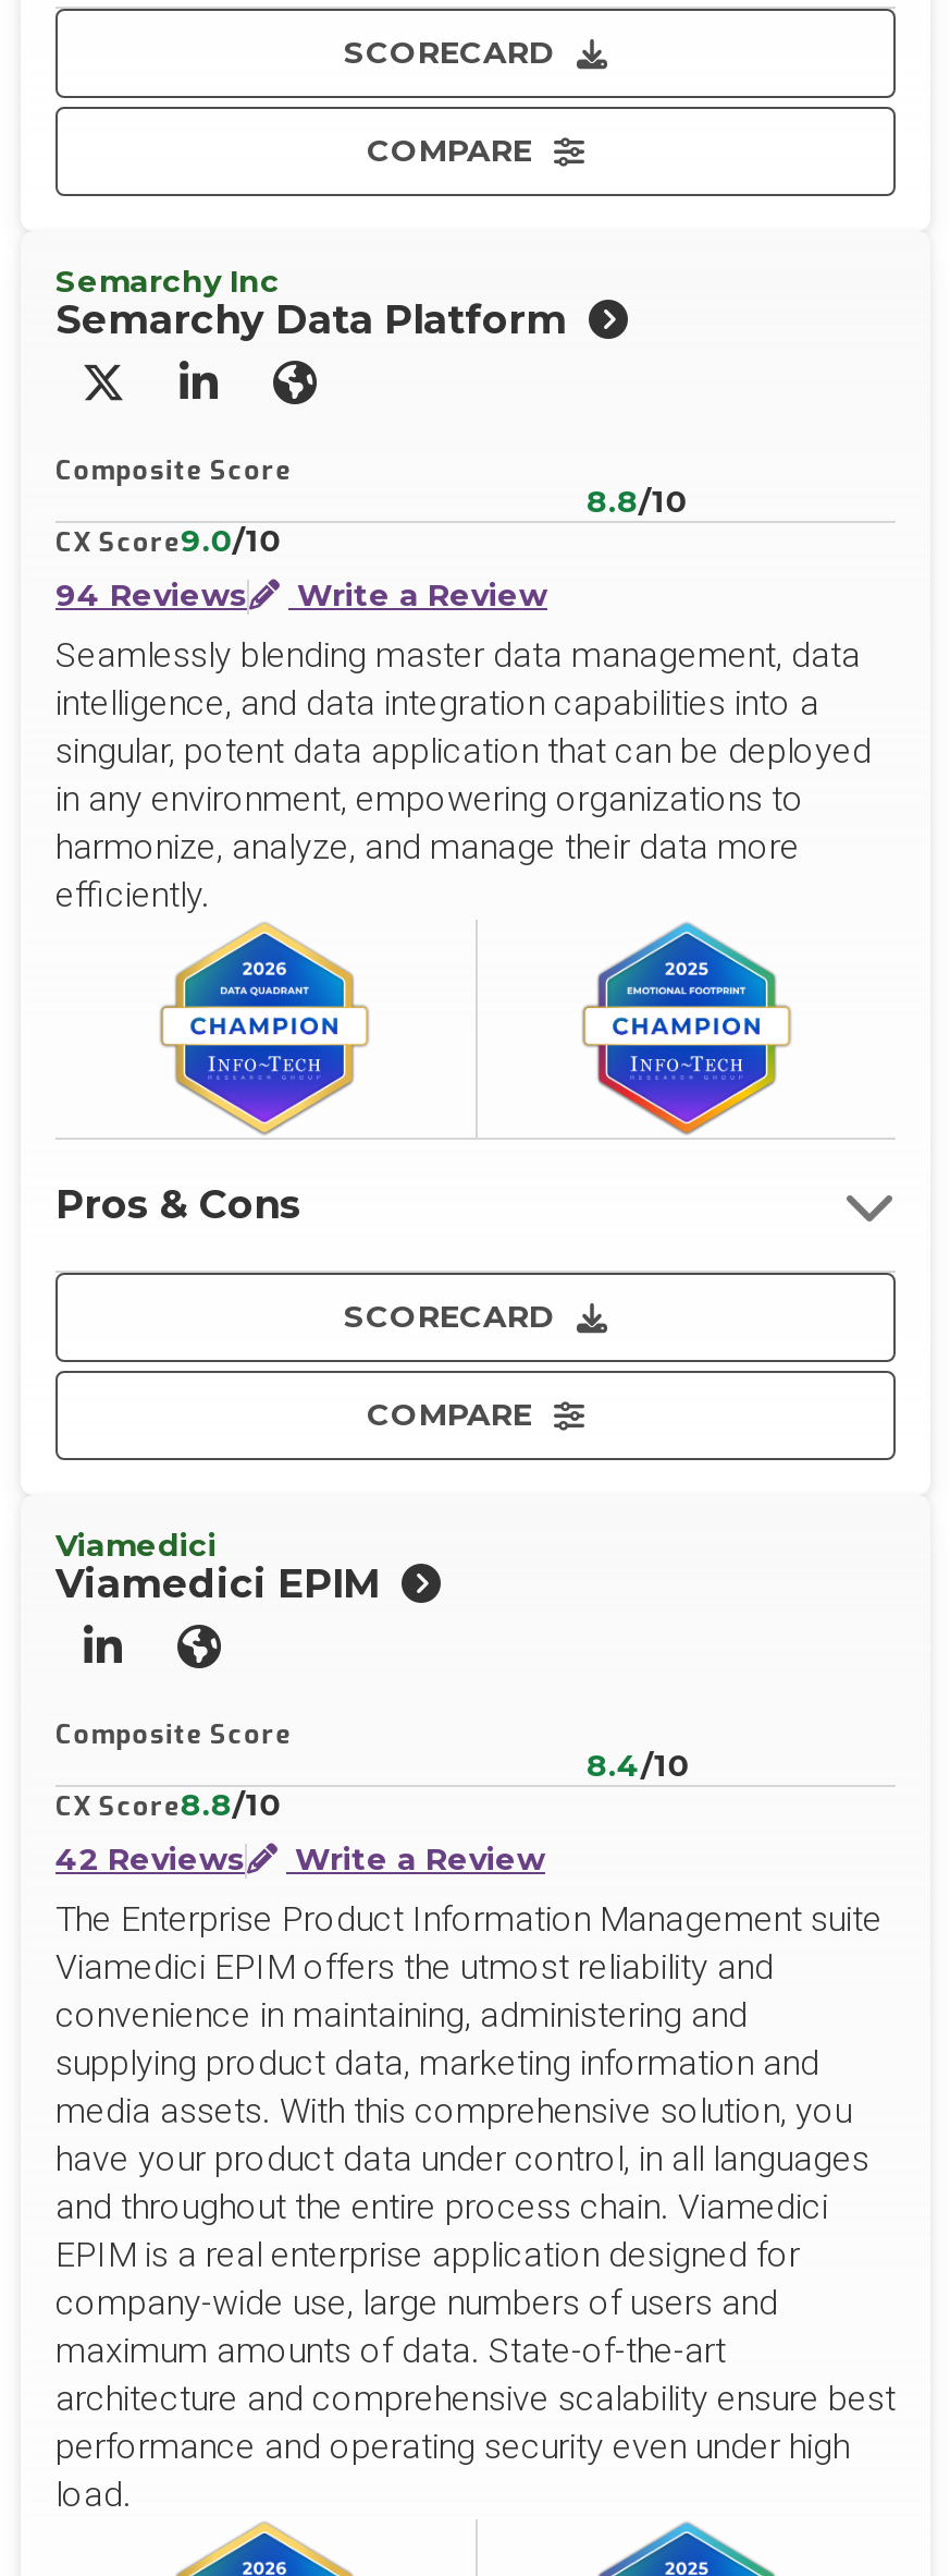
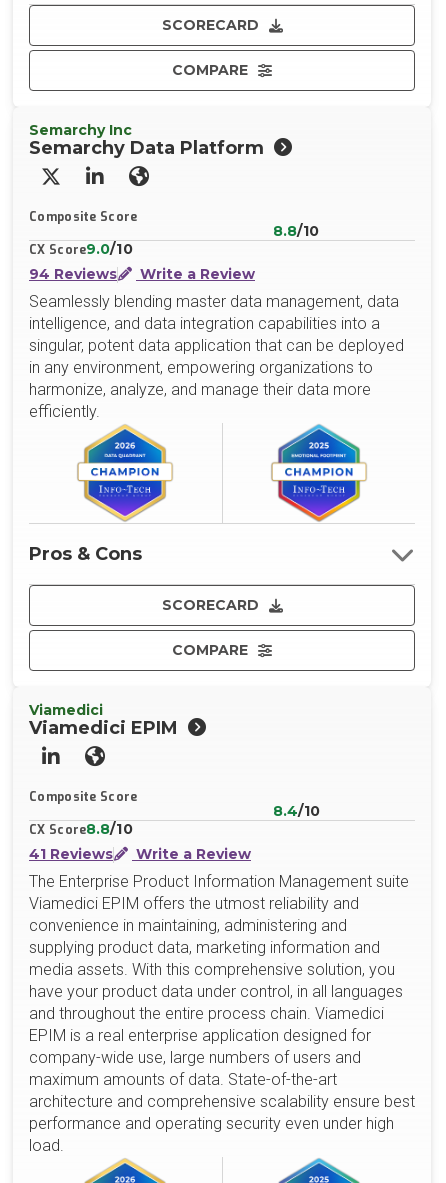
- 42 Reviews Write a Review
+ 41 Reviews Write a Review
